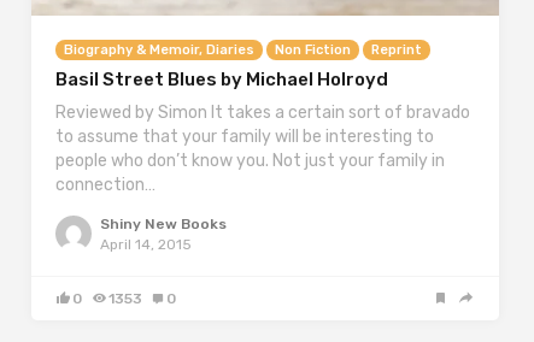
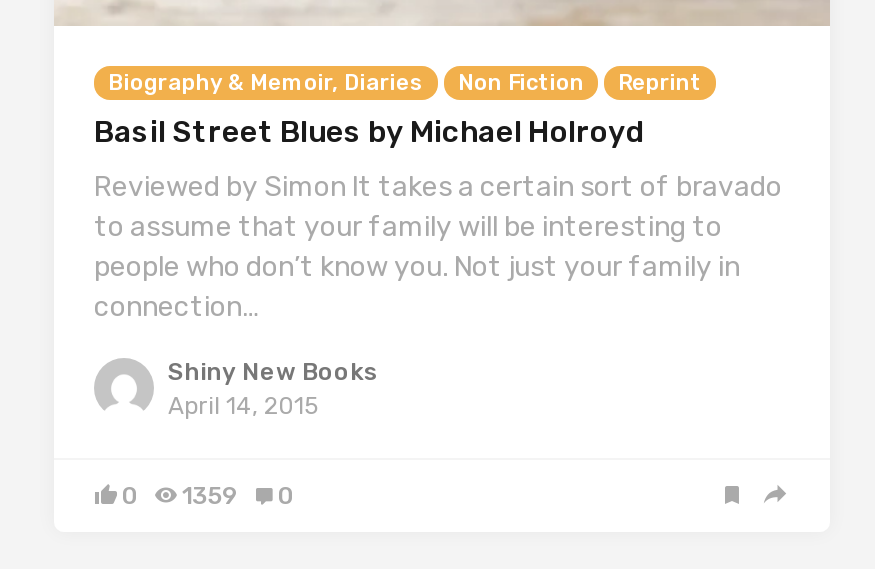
- 0 1353 0
+ 0 1359 0
